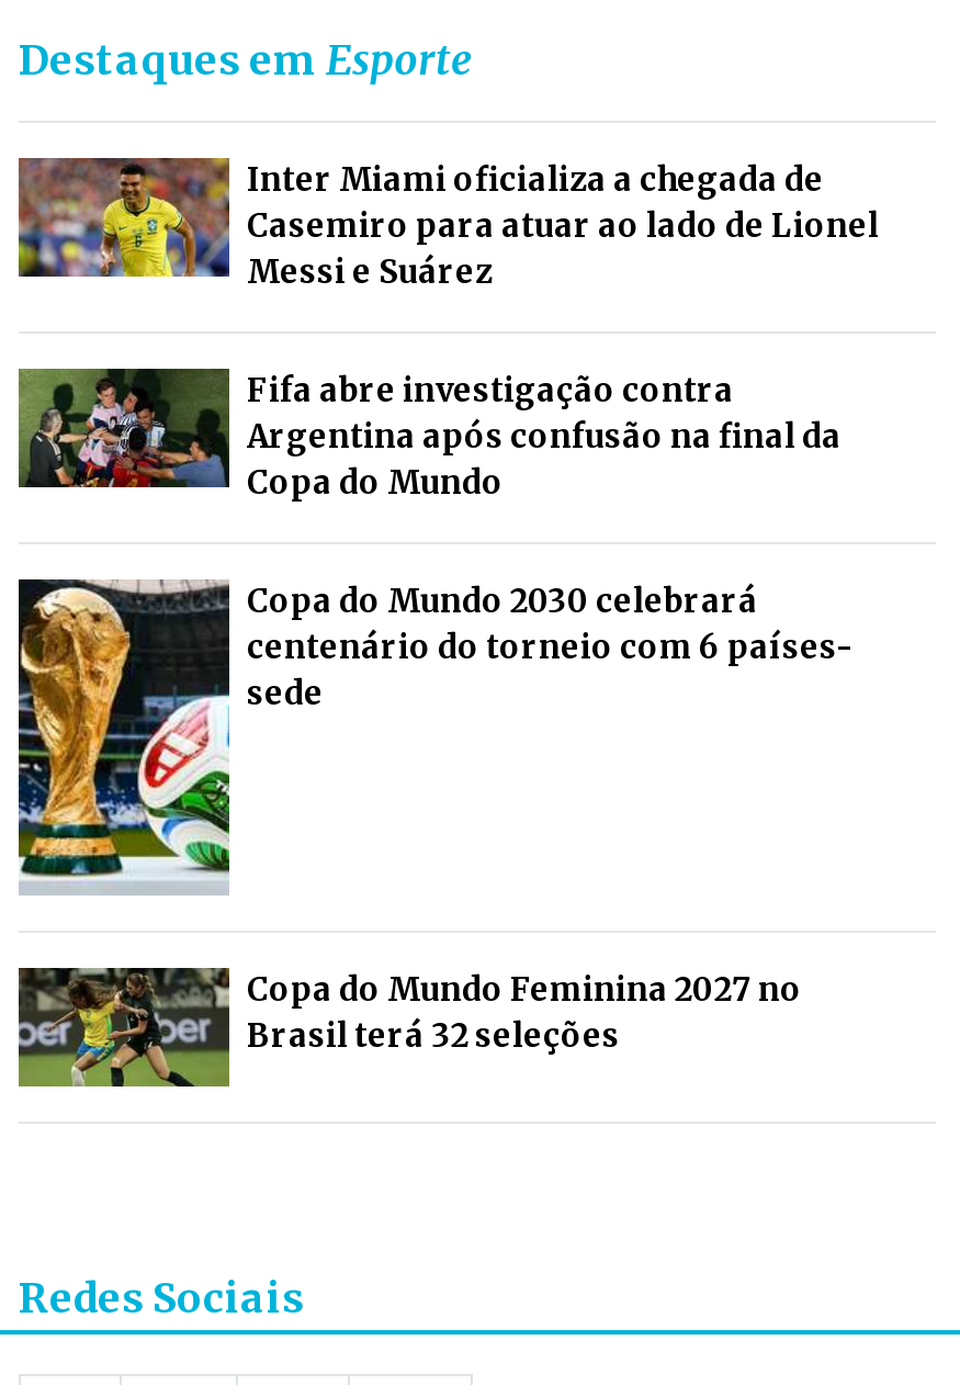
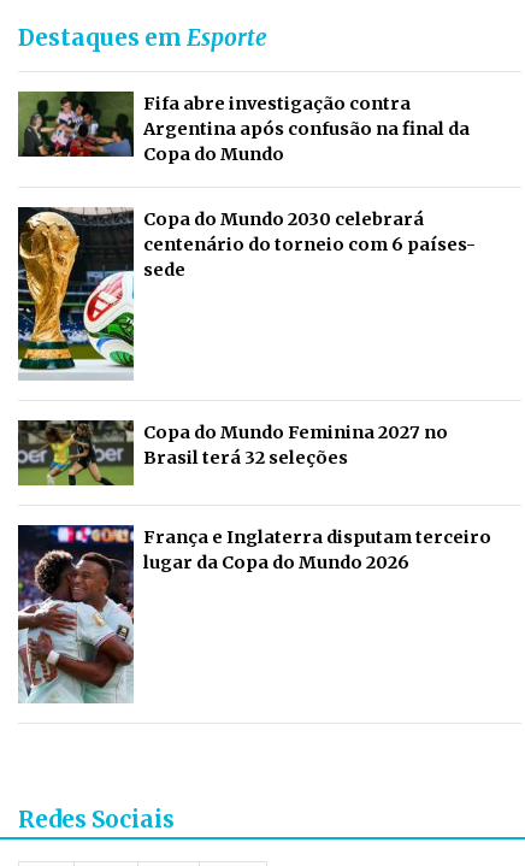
- [image]
- Inter Miami oficializa a chegada de
- Casemiro para atuar ao lado de Lionel
- Messi e Suárez

moved up: [image] | Fifa abre investigação contra | Argentina após confusão na final da | ... | Copa do Mundo Feminina 2027 no | Brasil terá 32 seleções

+ [image]
+ França e Inglaterra disputam terceiro
+ lugar da Copa do Mundo 2026
